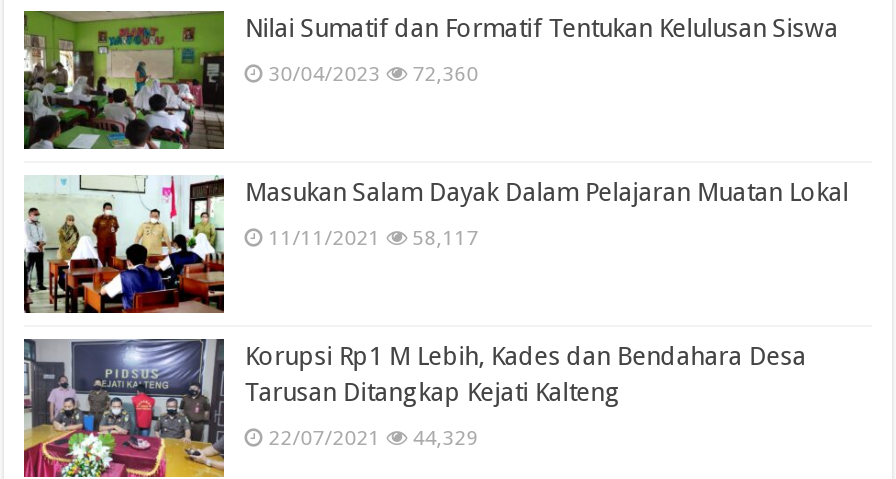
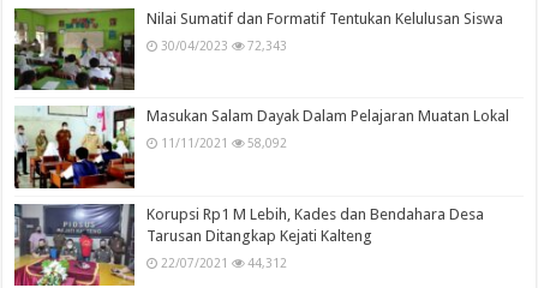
- 30/04/2023 72,360
+ 30/04/2023 72,343

- 11/11/2021 58,117
+ 11/11/2021 58,092

- 22/07/2021 44,329
+ 22/07/2021 44,312
